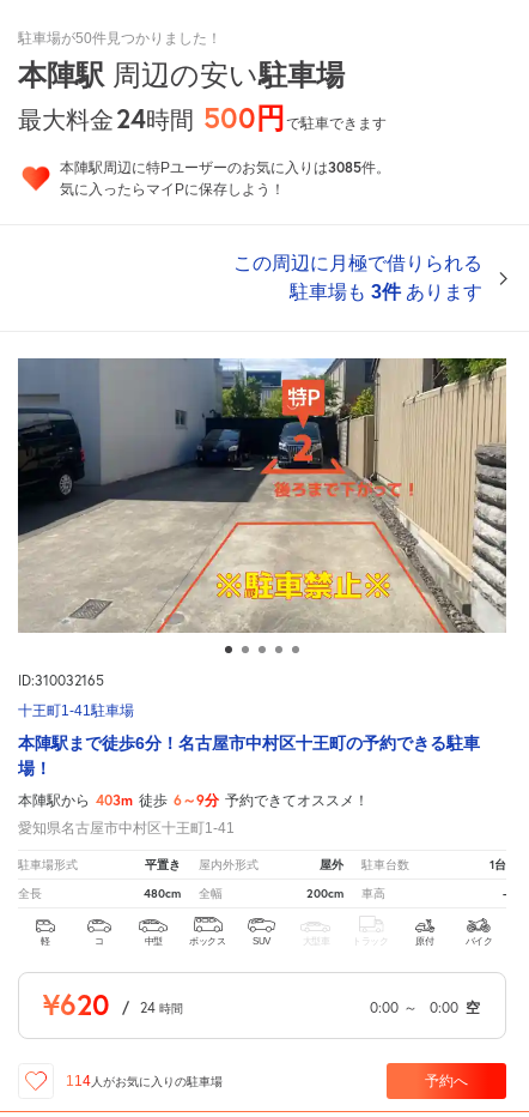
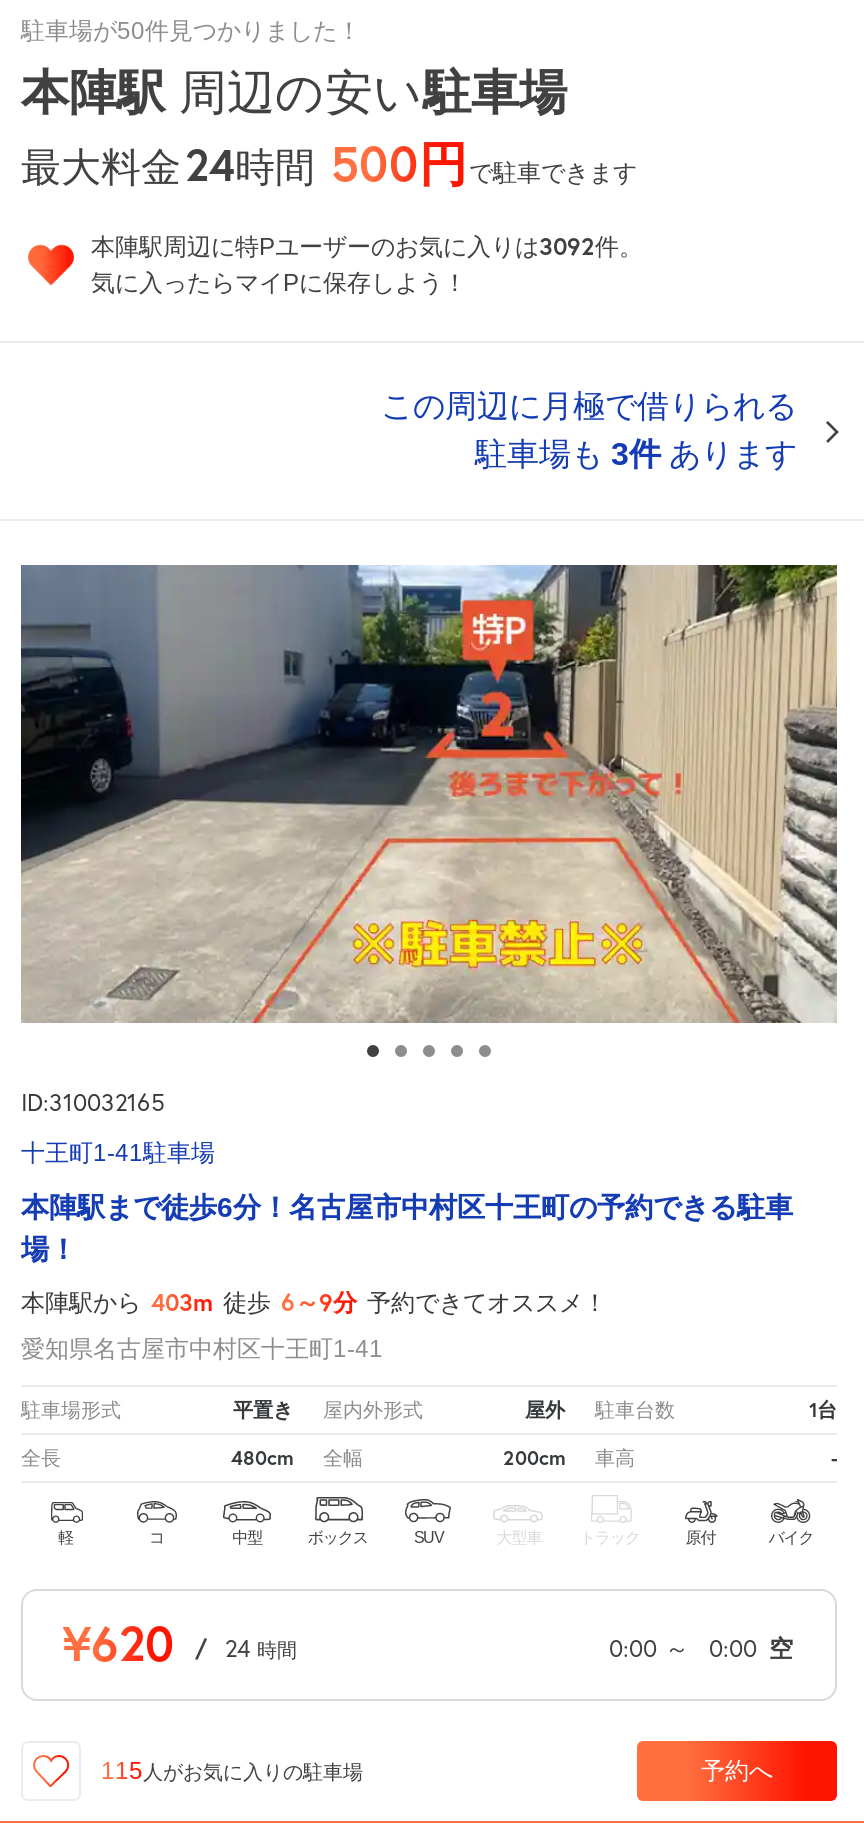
- 本陣駅周辺に特Pユーザーのお気に入りは3085件。
+ 本陣駅周辺に特Pユーザーのお気に入りは3092件。

- 114人がお気に入りの駐車場
+ 115人がお気に入りの駐車場
